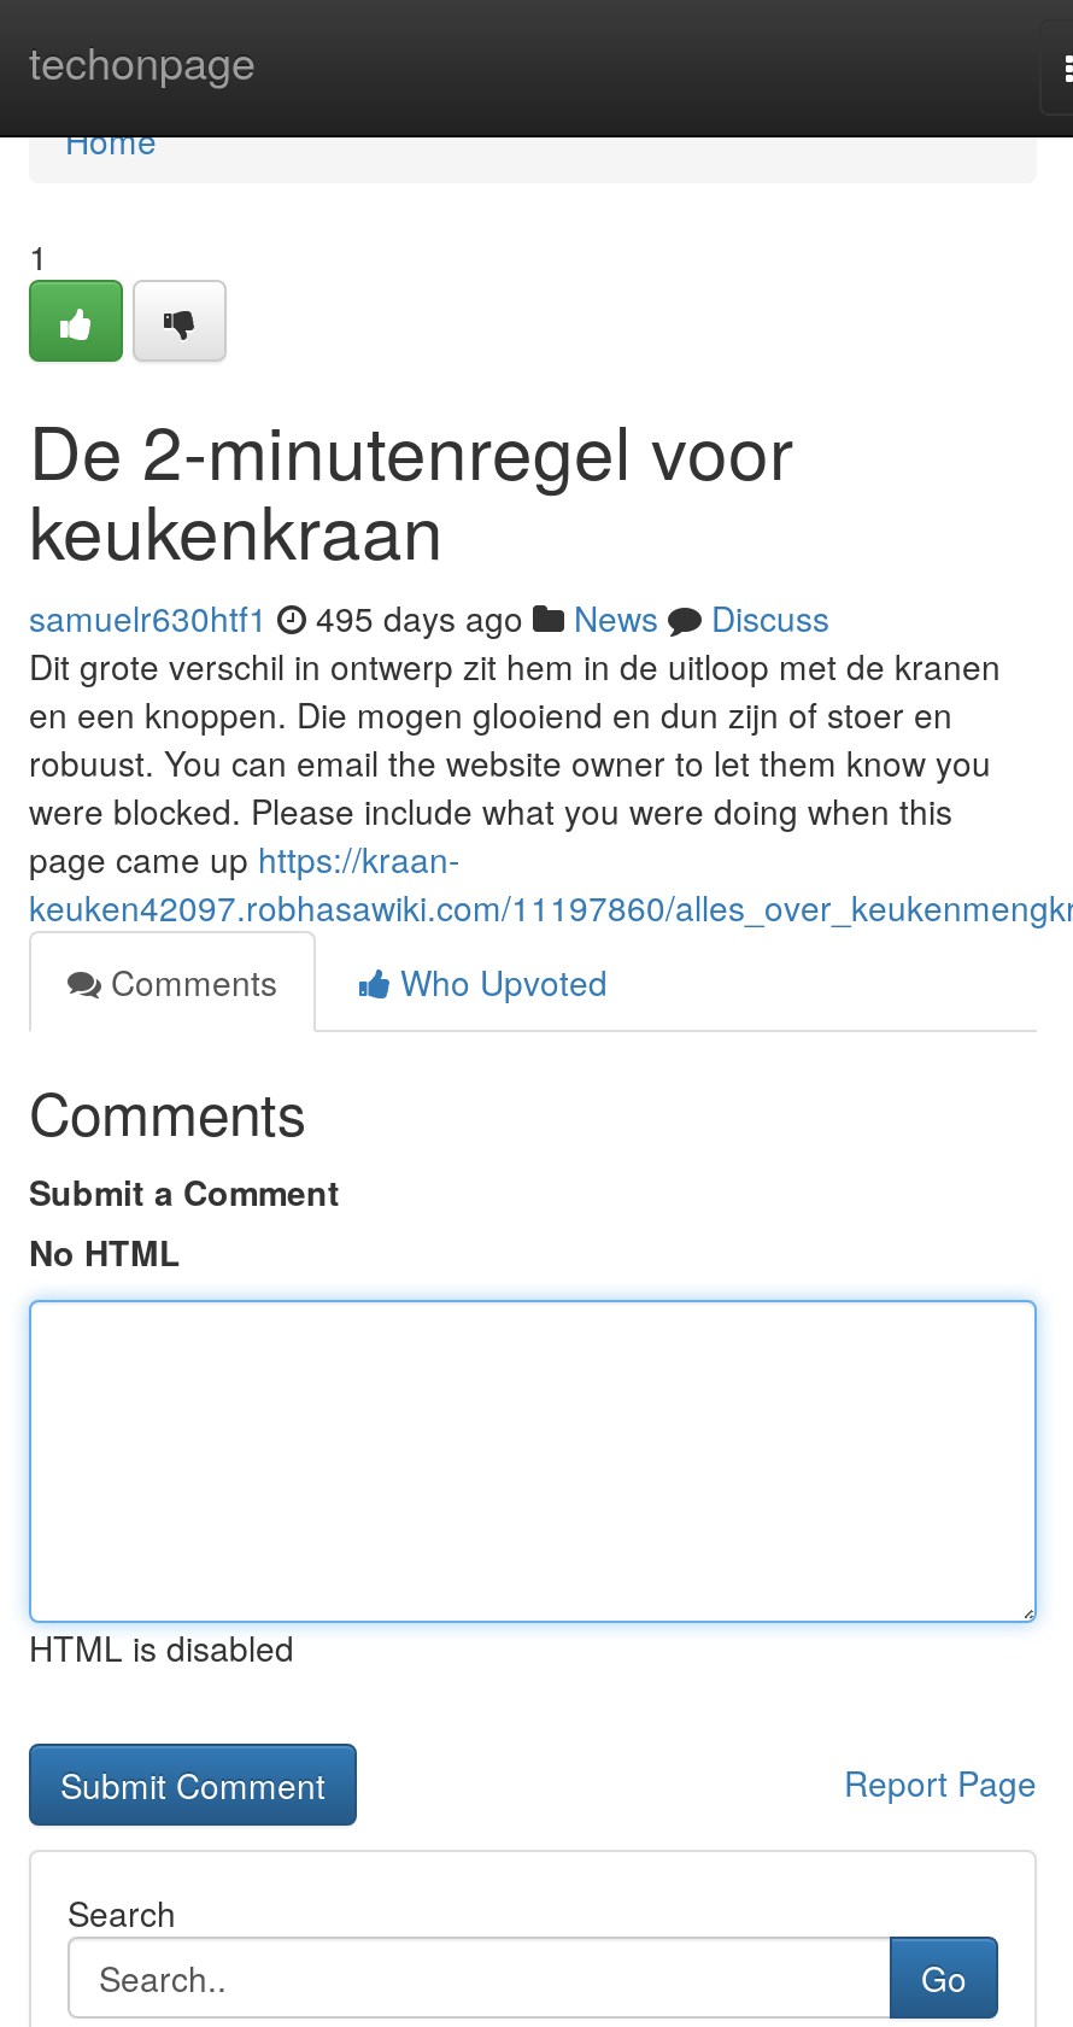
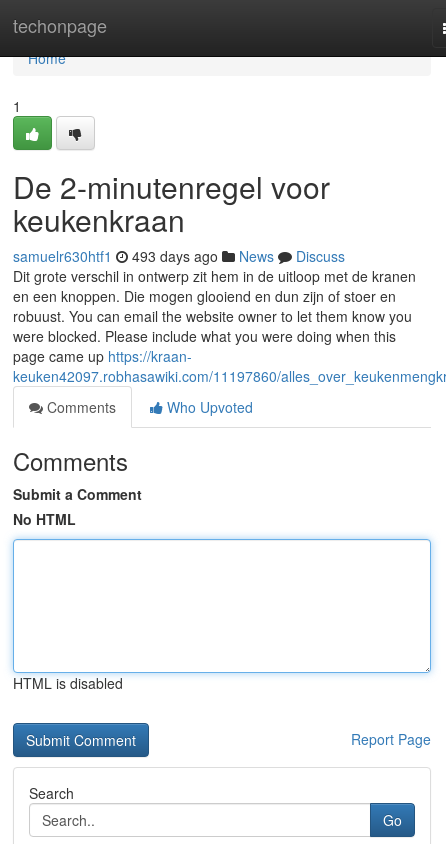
- samuelr630htf1 495 days ago News Discuss
+ samuelr630htf1 493 days ago News Discuss
